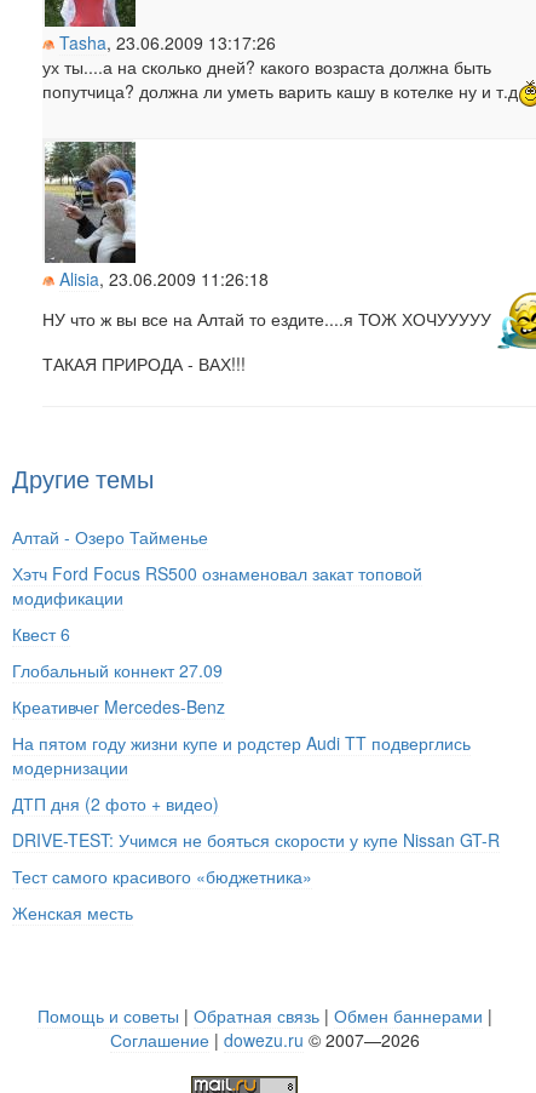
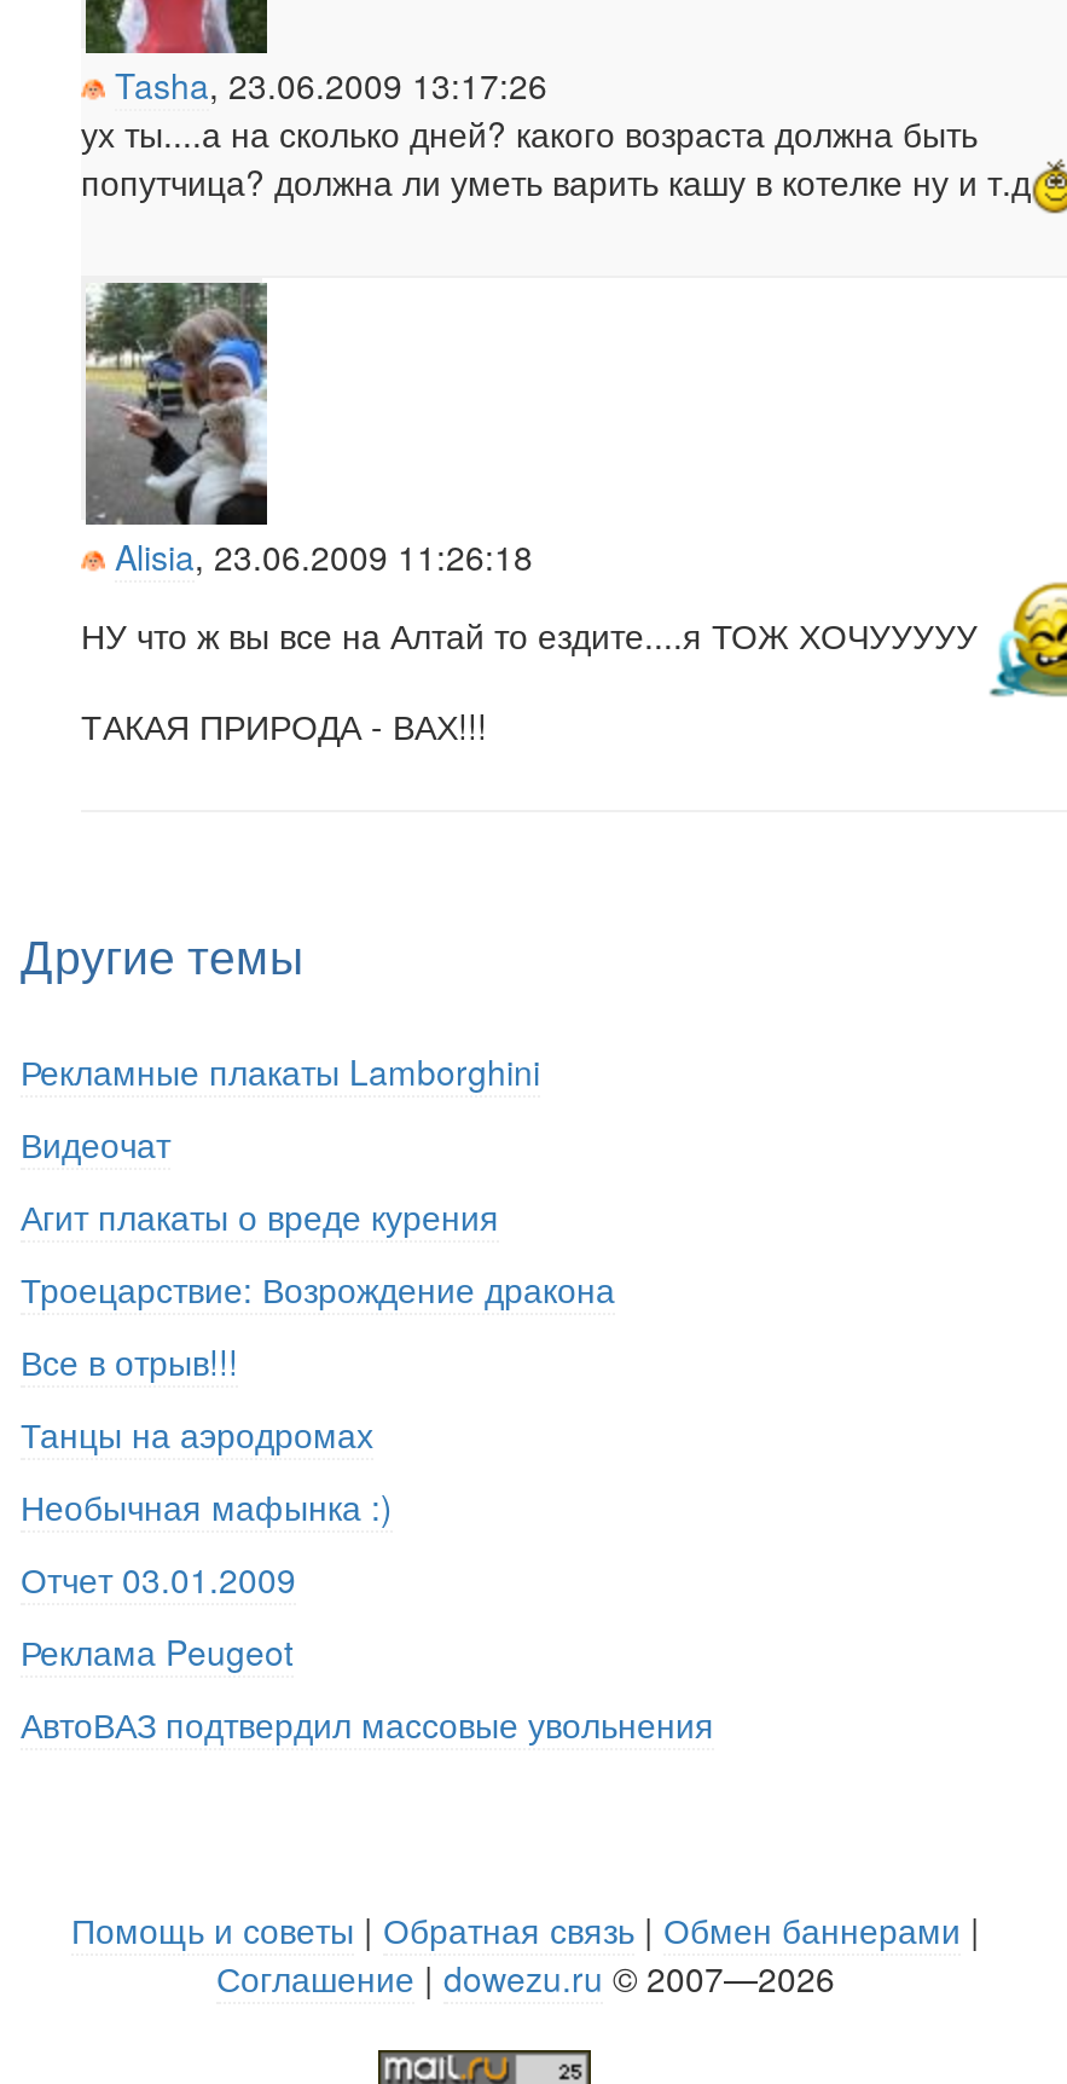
- Алтай - Озеро Тайменье
+ Рекламные плакаты Lamborghini

- Хэтч Ford Focus RS500 ознаменовал закат топовой
- модификации
+ Видеочат

- Квест 6
+ Агит плакаты о вреде курения

- Глобальный коннект 27.09
+ Троецарствие: Возрождение дракона

- Креативчег Mercedes-Benz
+ Все в отрыв!!!

- На пятом году жизни купе и родстер Audi TT подверглись
- модернизации
+ Танцы на аэродромах

- ДТП дня (2 фото + видео)
+ Необычная мафынка :)

- DRIVE-TEST: Учимся не бояться скорости у купе Nissan GT-R
+ Отчет 03.01.2009

- Тест самого красивого «бюджетника»
+ Реклама Peugeot

- Женская месть
+ АвтоВАЗ подтвердил массовые увольнения
